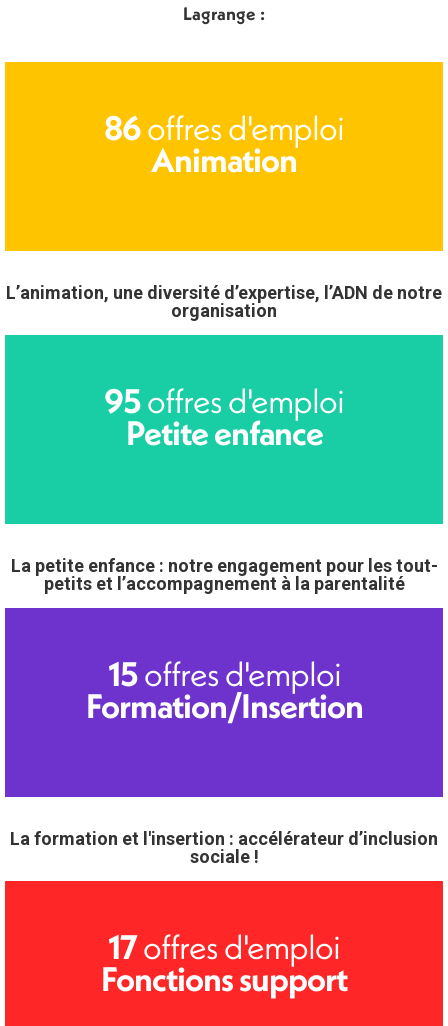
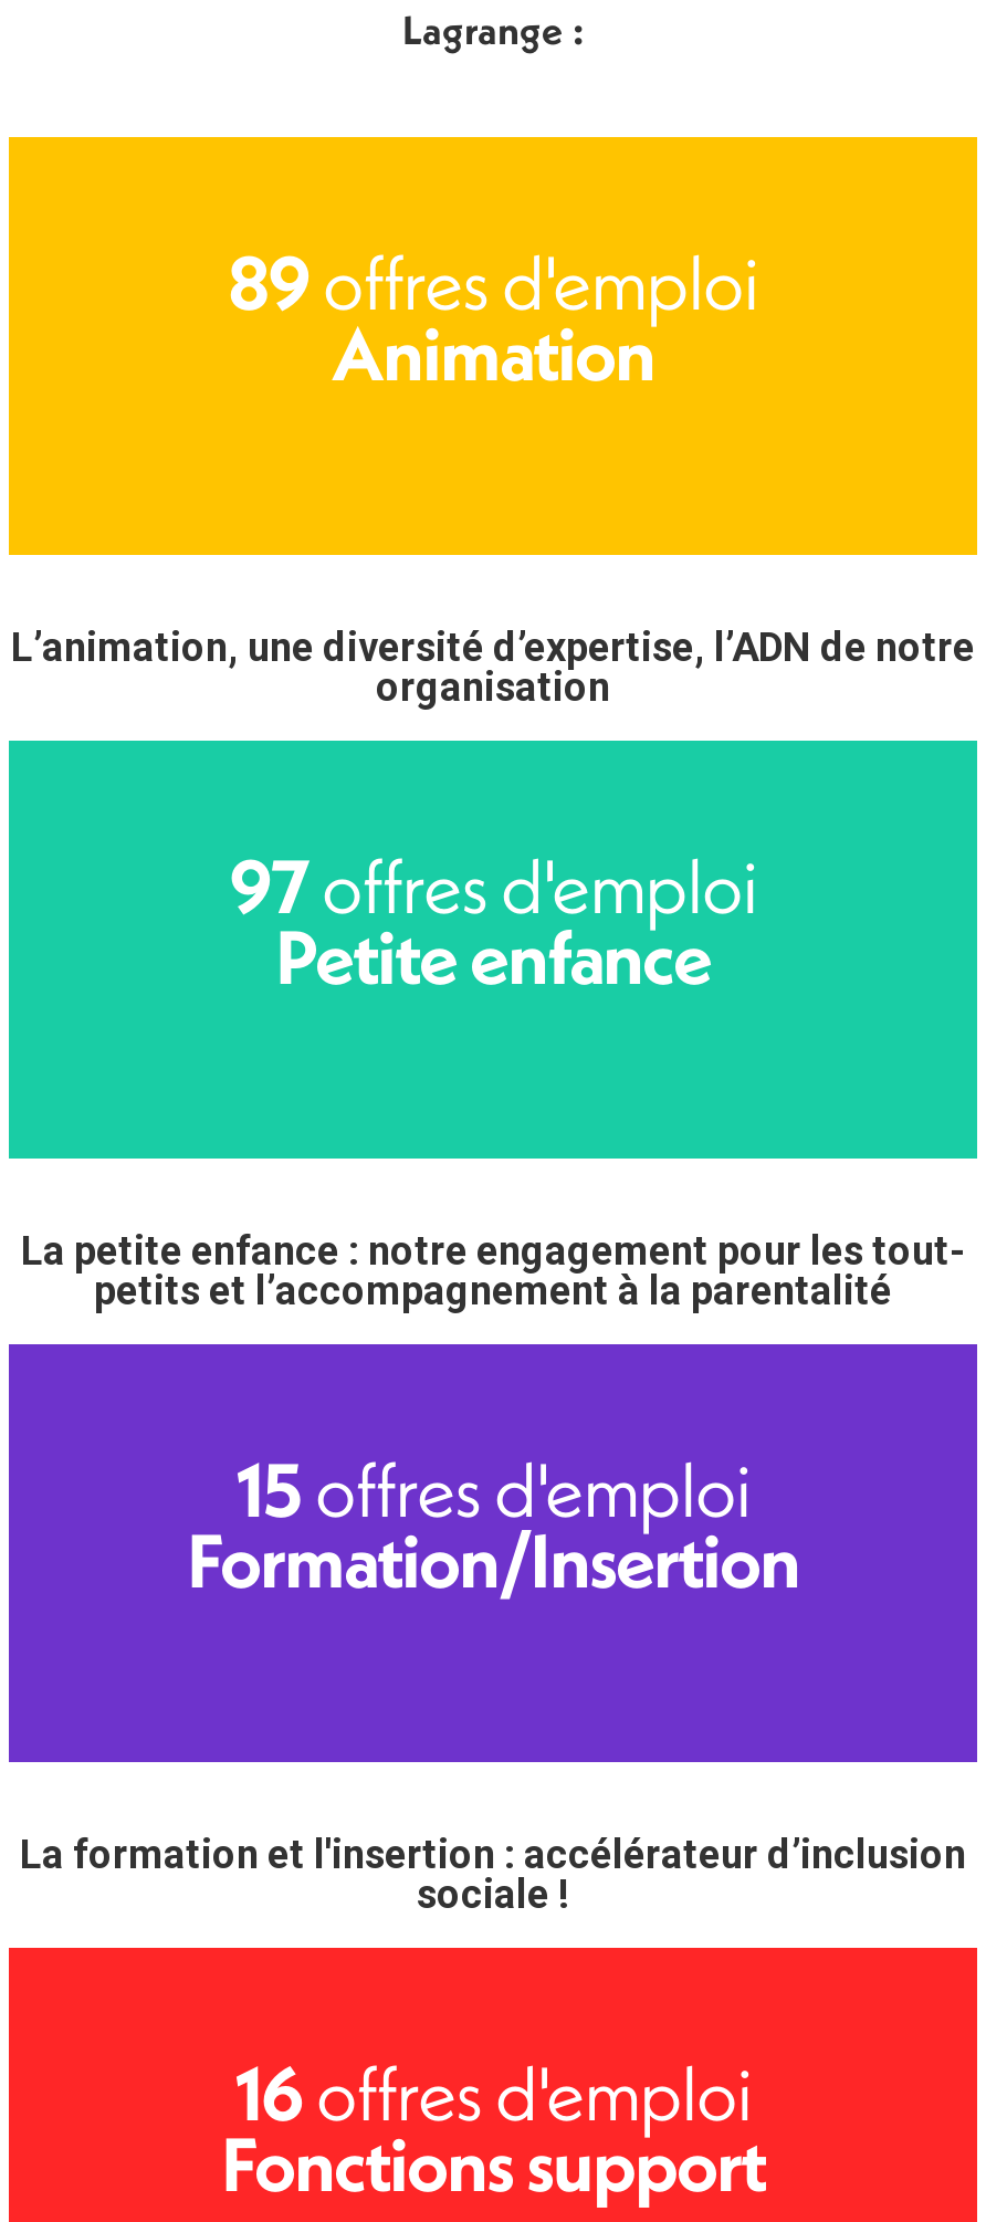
- 86 offres d'emploi
+ 89 offres d'emploi

- 95offres d'emploi
+ 97offres d'emploi

- 17 offres d'emploi
+ 16 offres d'emploi
